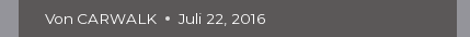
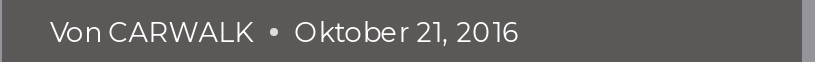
- Von CARWALK Juli 22, 2016
+ Von CARWALK Oktober 21, 2016
